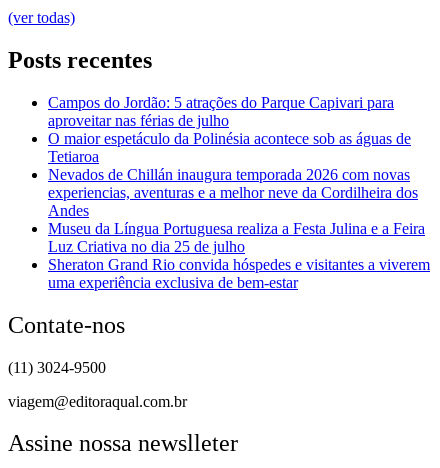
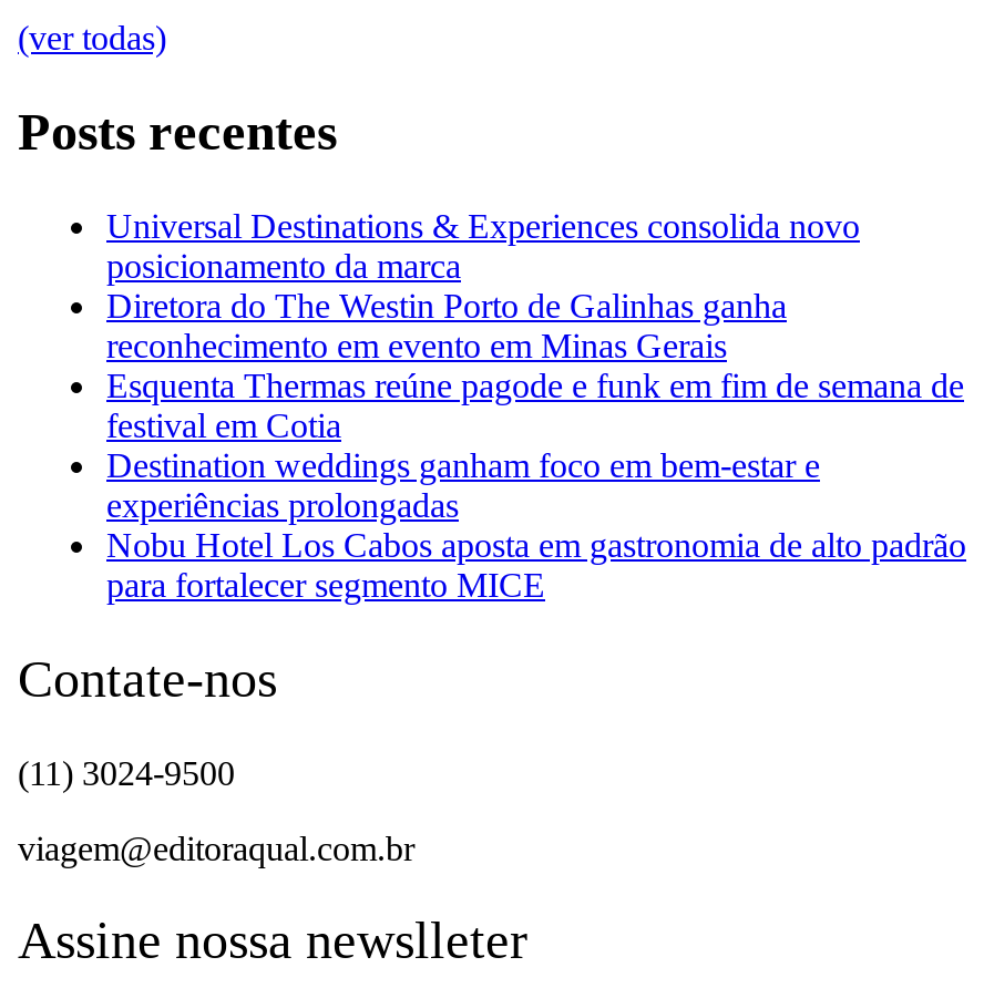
- Campos do Jordão: 5 atrações do Parque Capivari para
- aproveitar nas férias de julho
- O maior espetáculo da Polinésia acontece sob as águas de
- Tetiaroa
- Nevados de Chillán inaugura temporada 2026 com novas
- experiencias, aventuras e a melhor neve da Cordilheira dos
- Andes
- Museu da Língua Portuguesa realiza a Festa Julina e a Feira
- Luz Criativa no dia 25 de julho
- Sheraton Grand Rio convida hóspedes e visitantes a viverem
- uma experiência exclusiva de bem-estar
+ Universal Destinations & Experiences consolida novo
+ posicionamento da marca
+ Diretora do The Westin Porto de Galinhas ganha
+ reconhecimento em evento em Minas Gerais
+ Esquenta Thermas reúne pagode e funk em fim de semana de
+ festival em Cotia
+ Destination weddings ganham foco em bem-estar e
+ experiências prolongadas
+ Nobu Hotel Los Cabos aposta em gastronomia de alto padrão
+ para fortalecer segmento MICE
